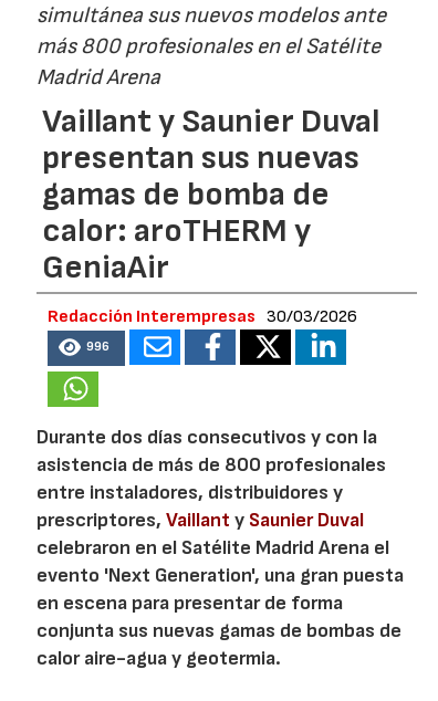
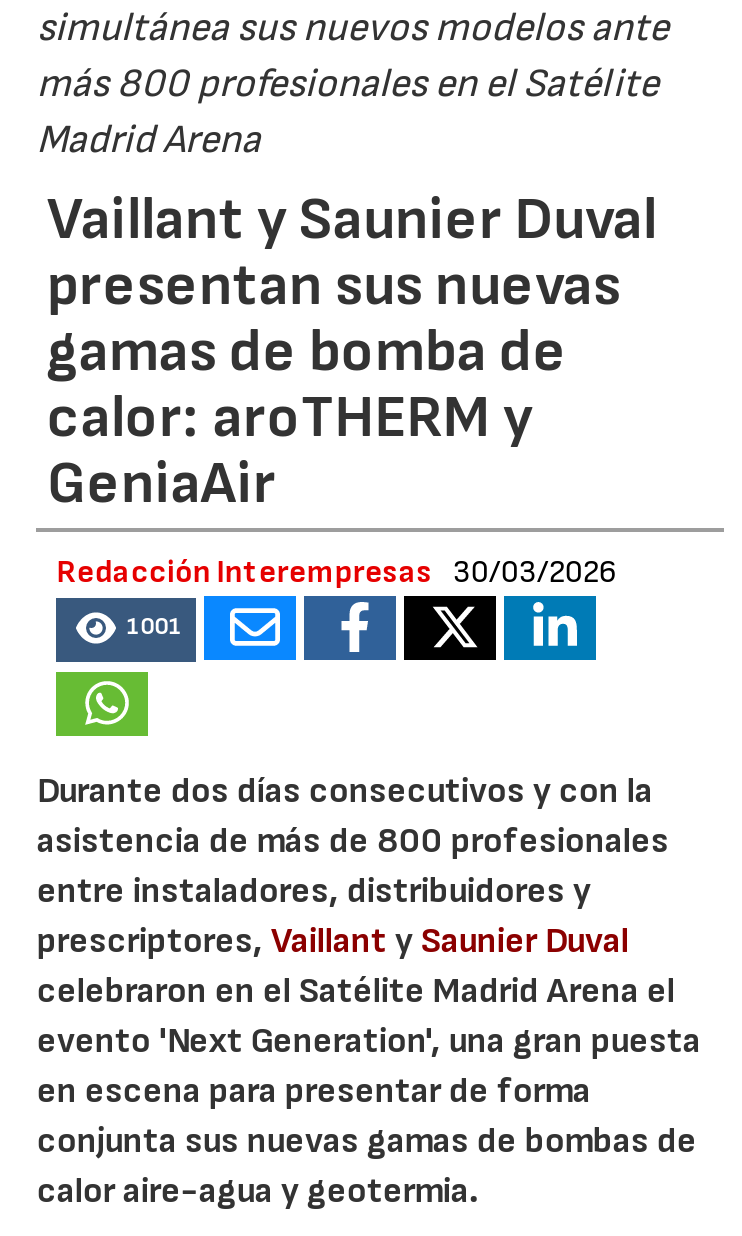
- 996
+ 1001
